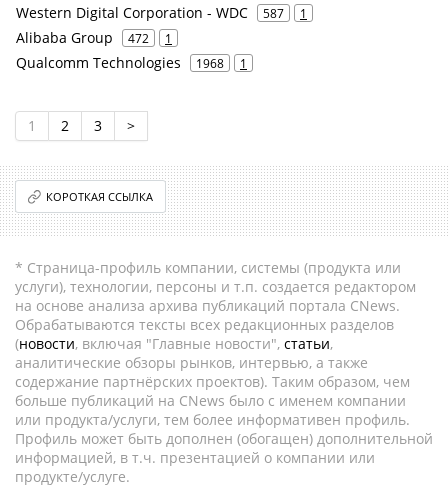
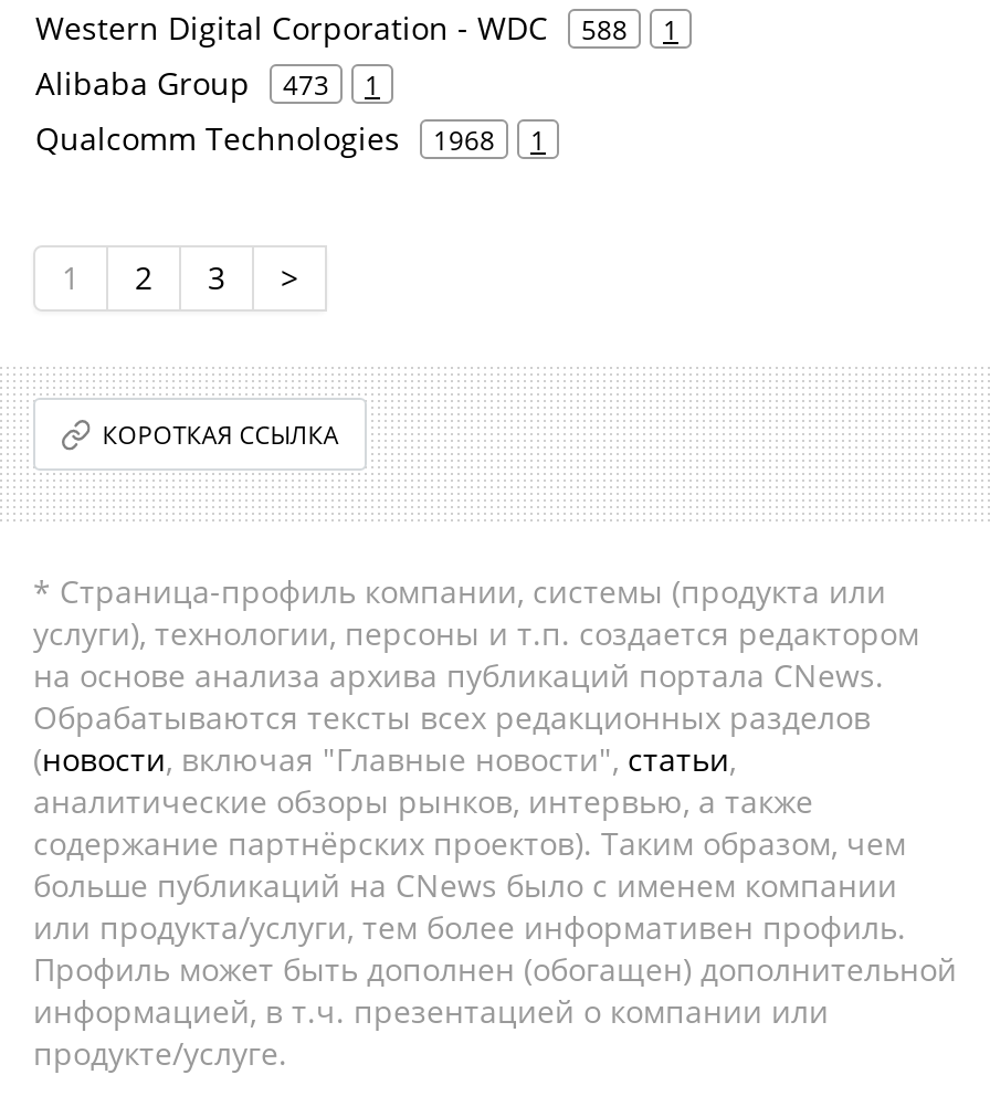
- Western Digital Corporation - WDC 587 1
+ Western Digital Corporation - WDC 588 1

- Alibaba Group 472 1
+ Alibaba Group 473 1
